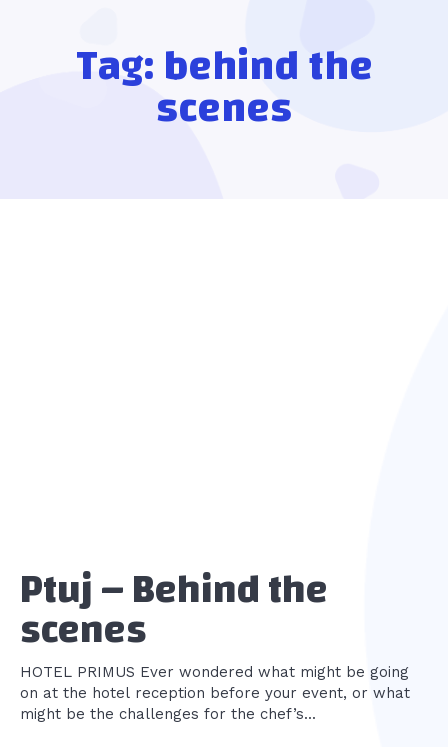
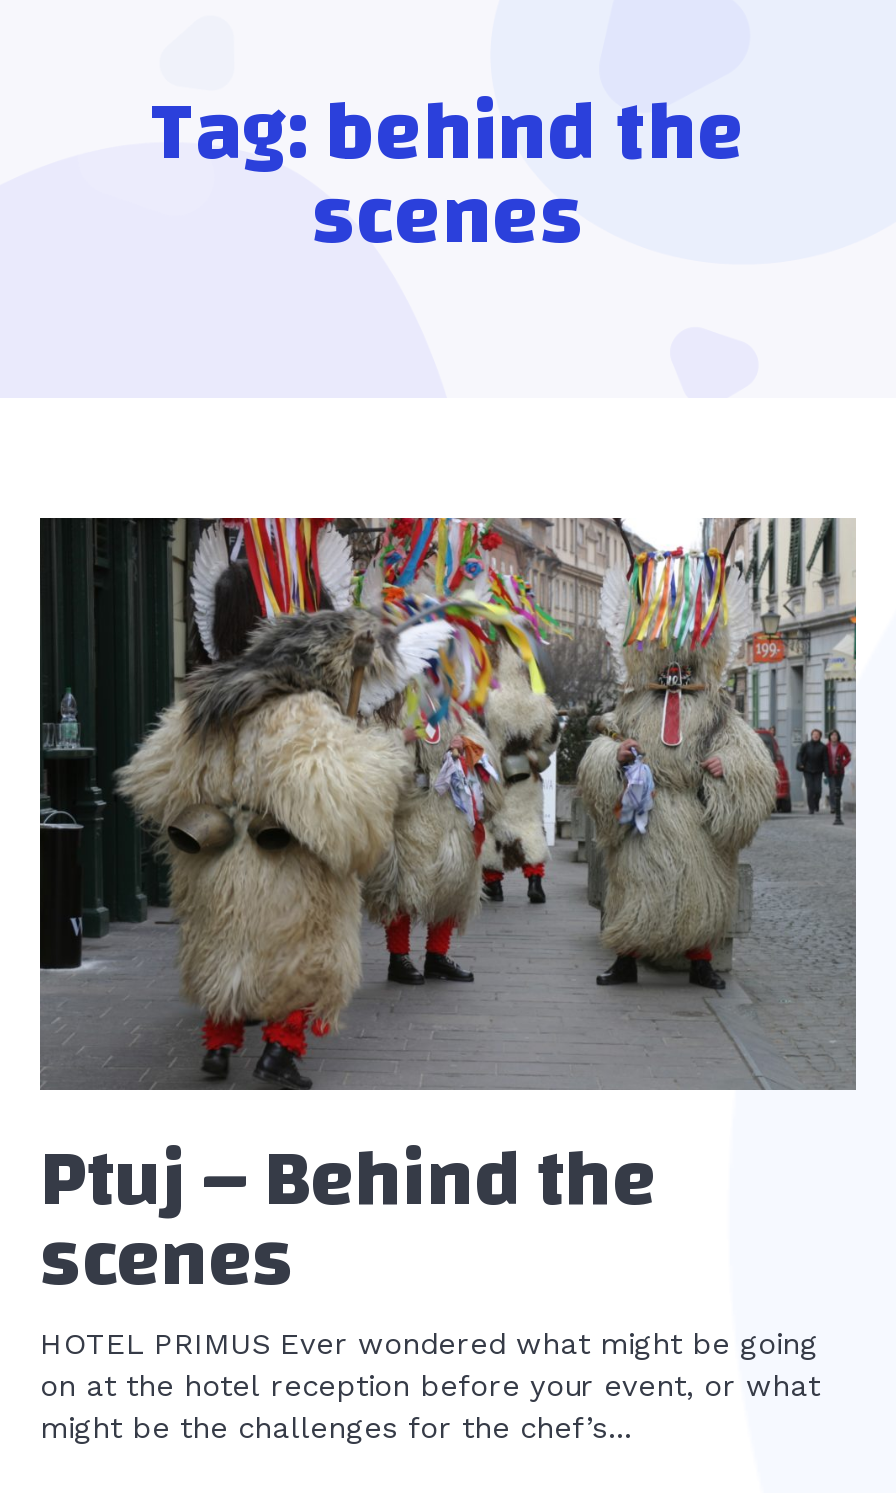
+ [image]
